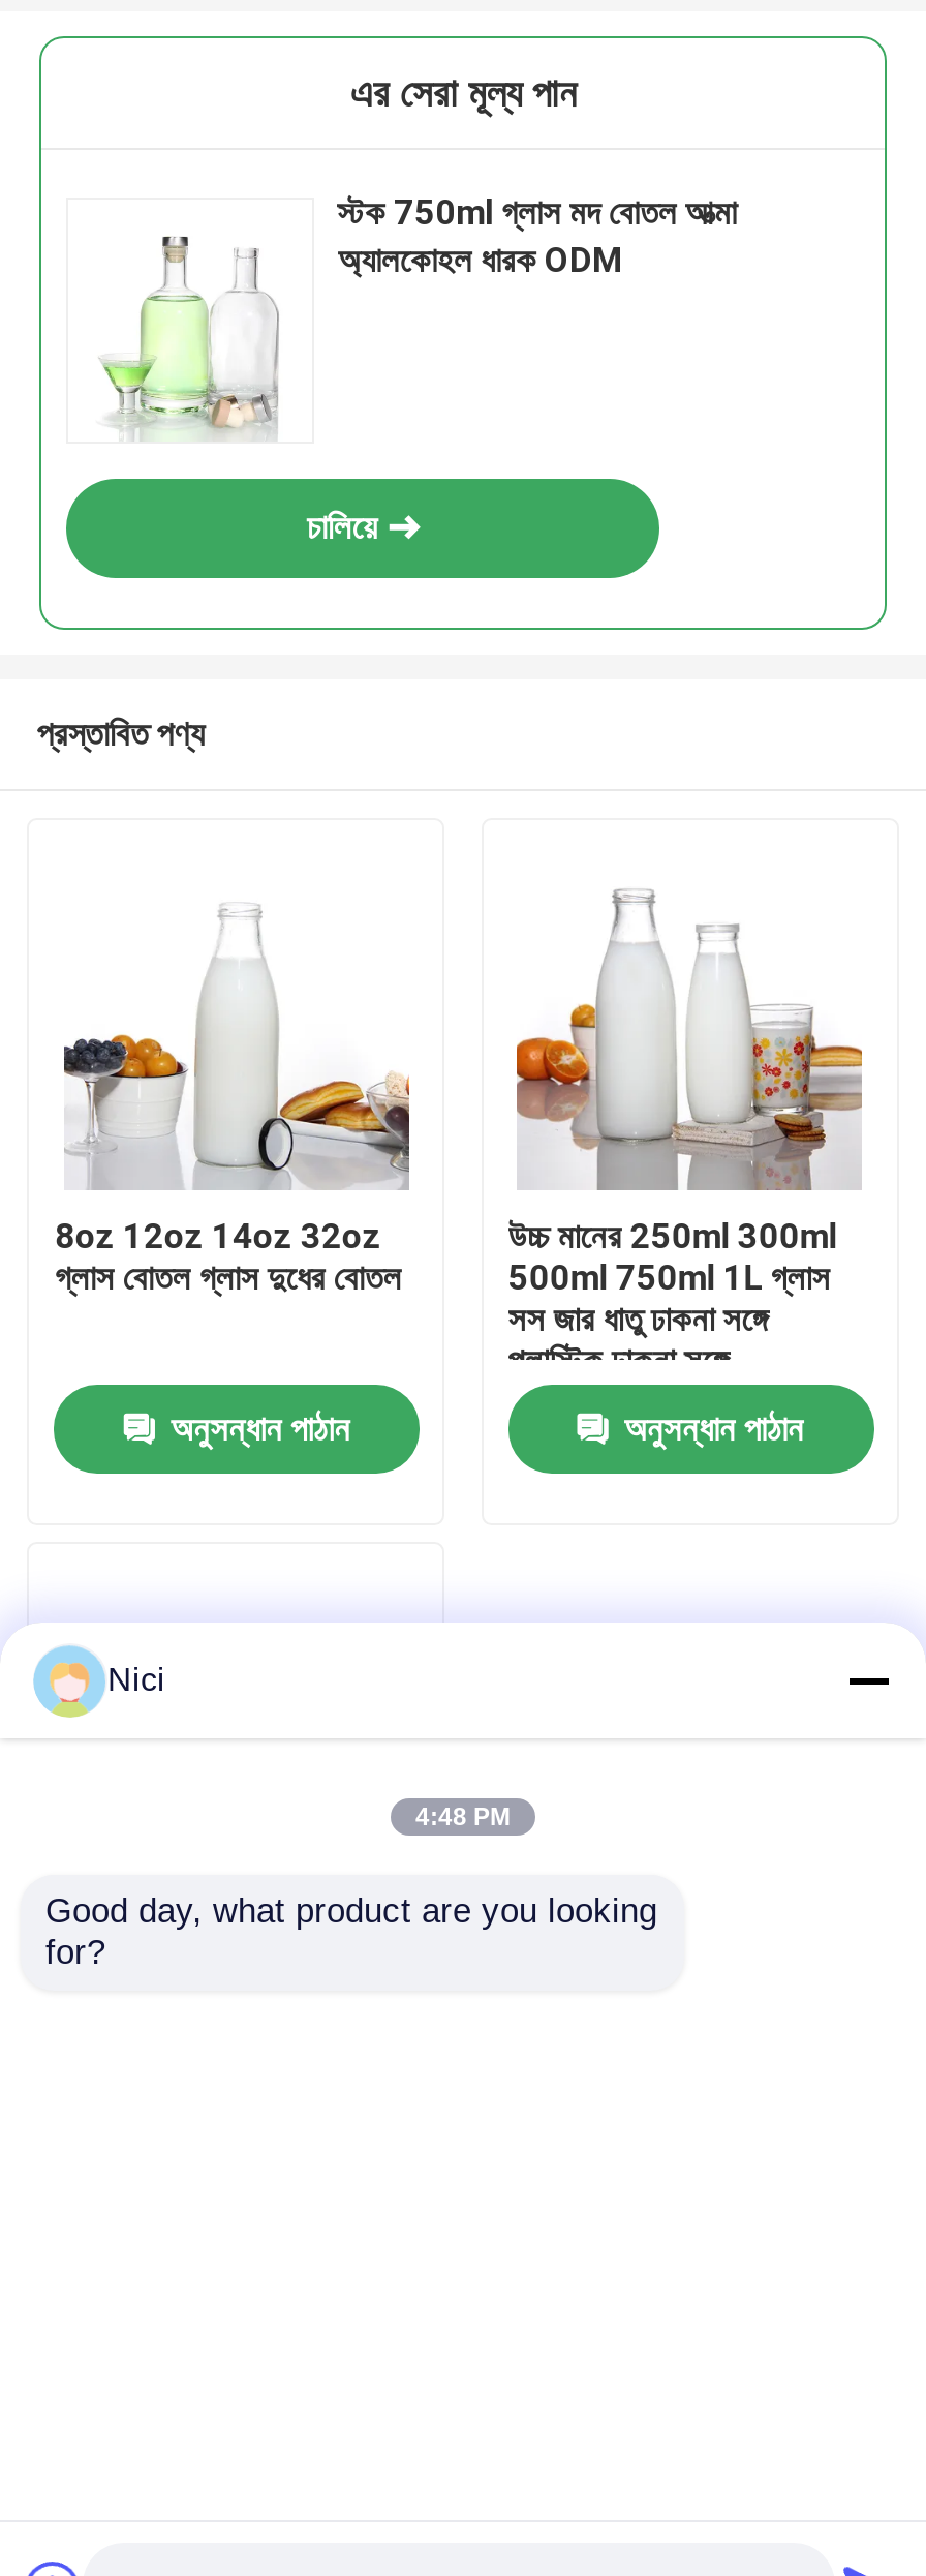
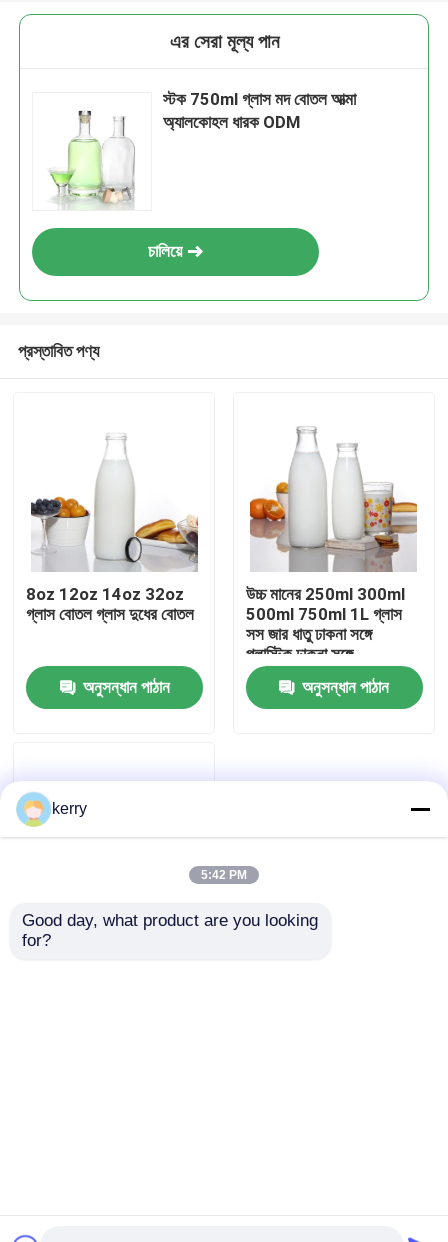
- Nici
+ kerry

- 4:48 PM
+ 5:42 PM
